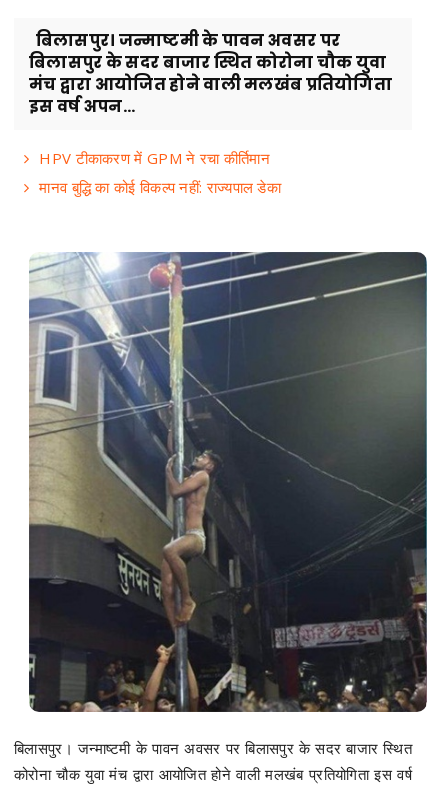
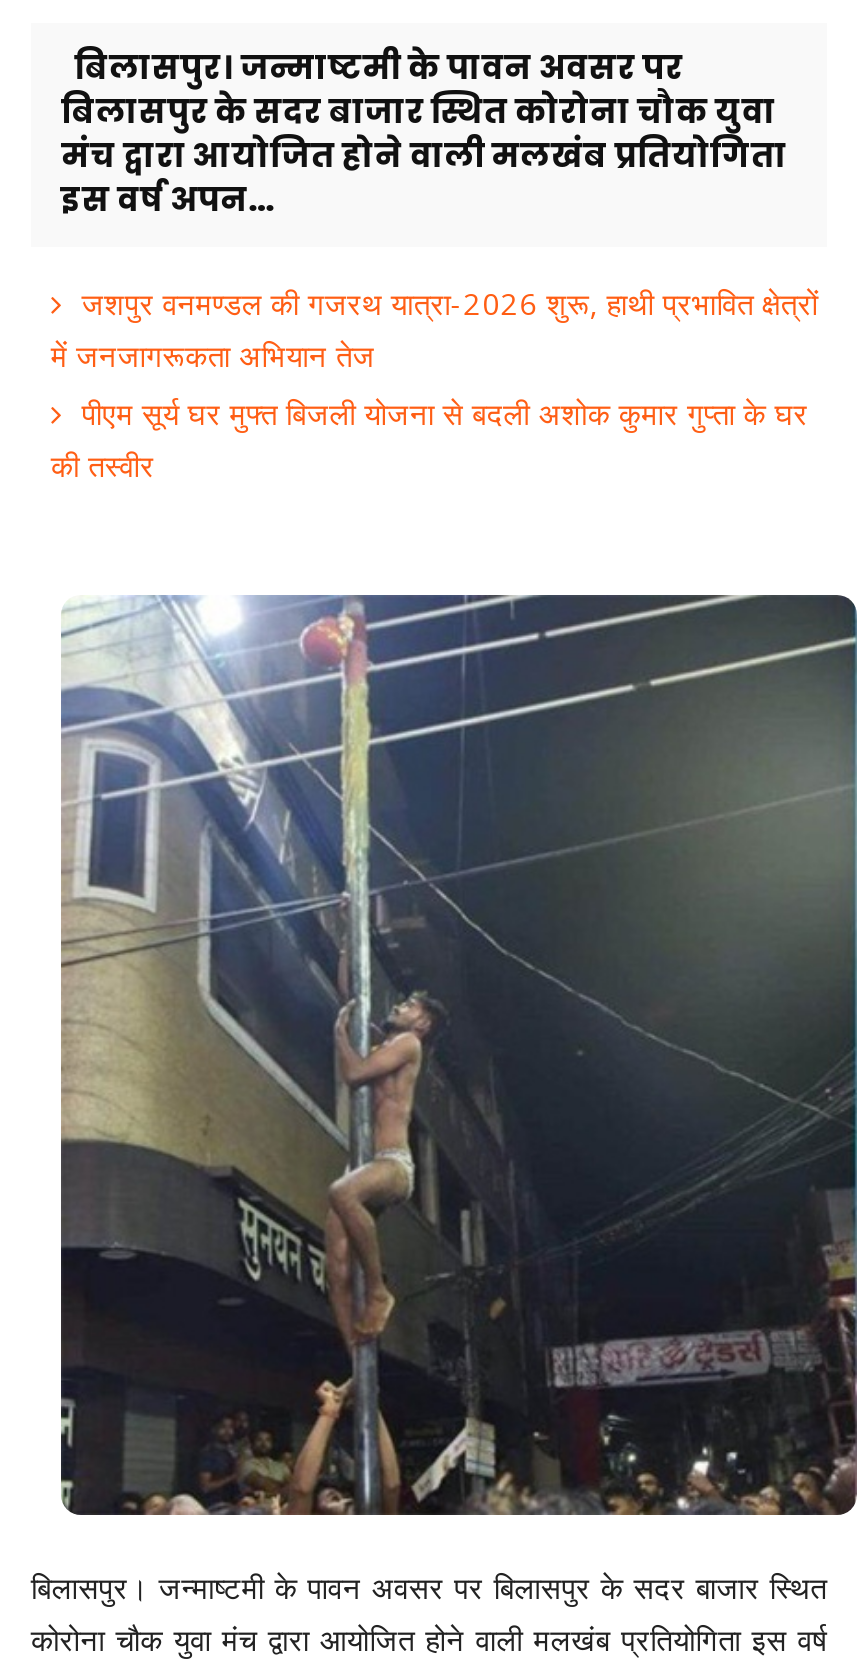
- HPV टीकाकरण में GPM ने रचा कीर्तिमान
- मानव बुद्धि का कोई विकल्प नहीं: राज्यपाल डेका
+ जशपुर वनमण्डल की गजरथ यात्रा-2026 शुरू, हाथी प्रभावित क्षेत्रों
+ में जनजागरूकता अभियान तेज
+ पीएम सूर्य घर मुफ्त बिजली योजना से बदली अशोक कुमार गुप्ता के घर
+ की तस्वीर
